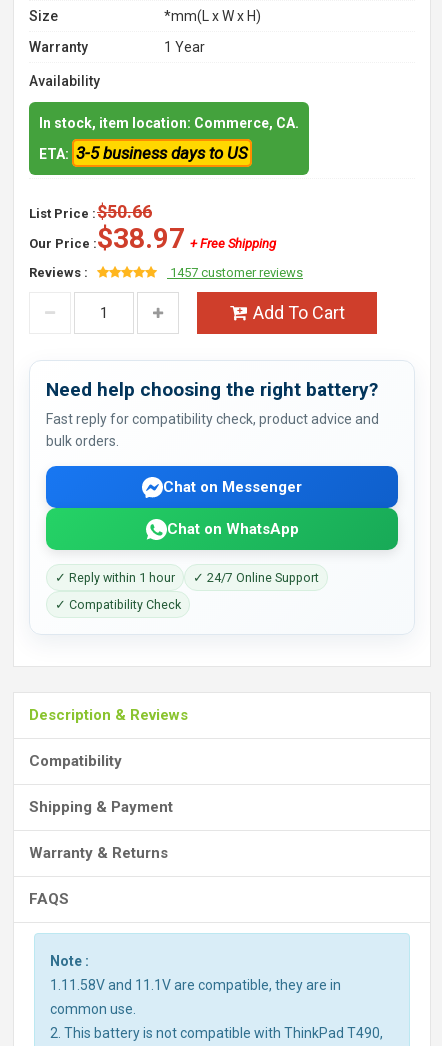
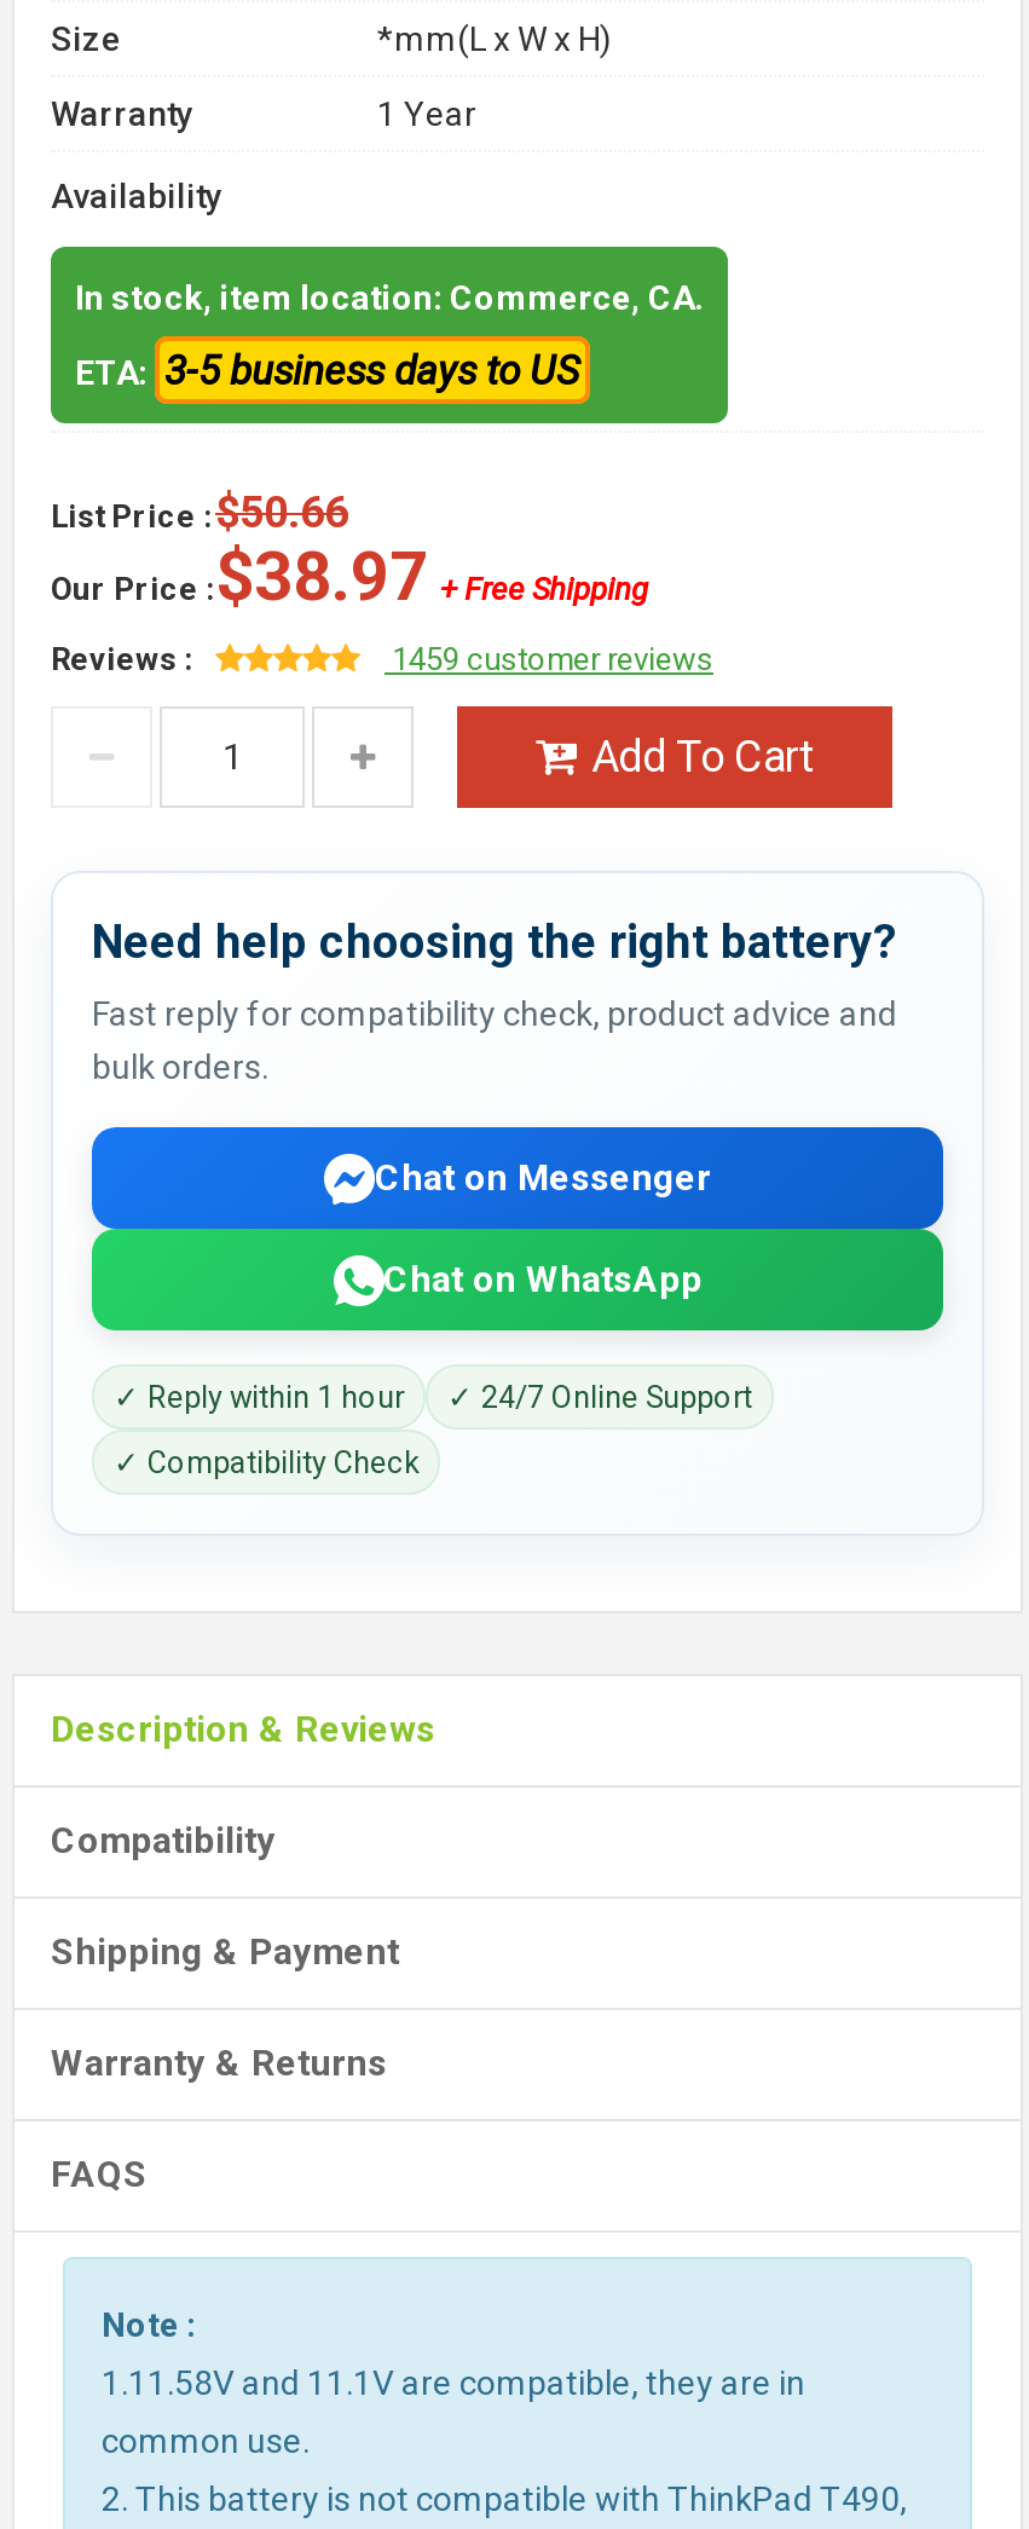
- 1457 customer reviews
+ 1459 customer reviews
